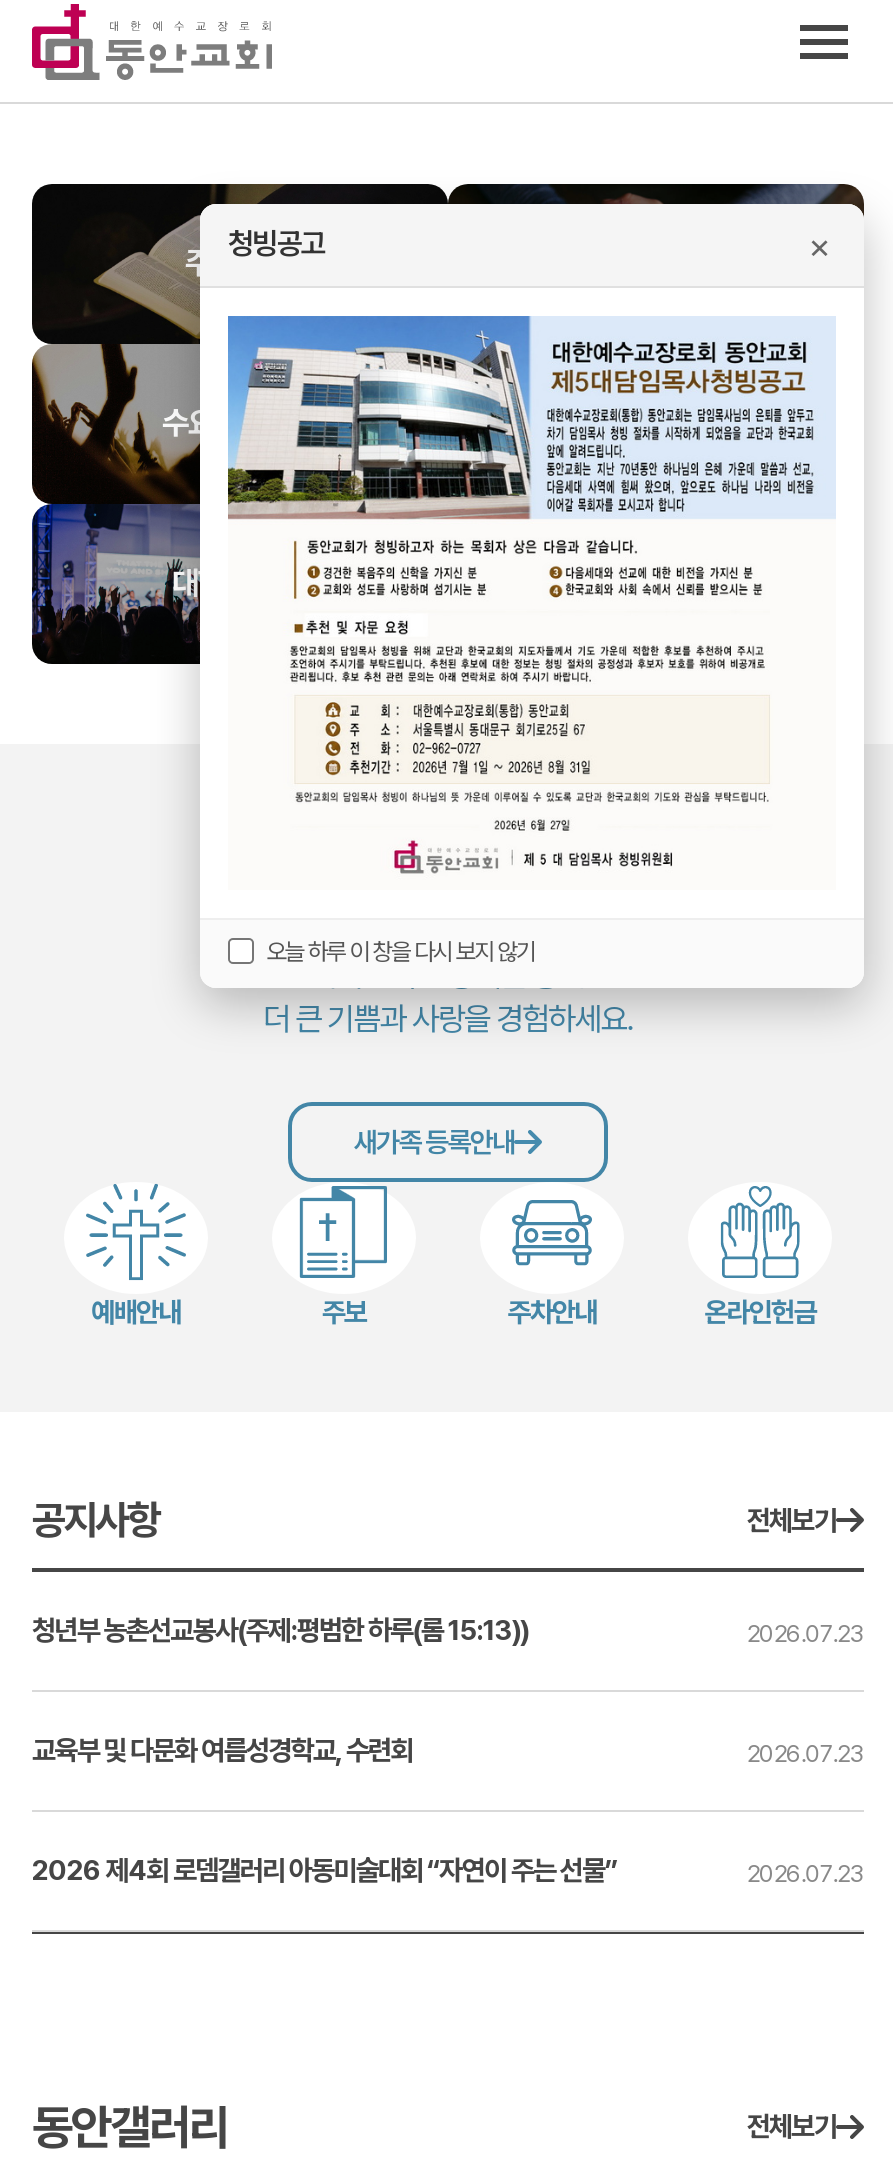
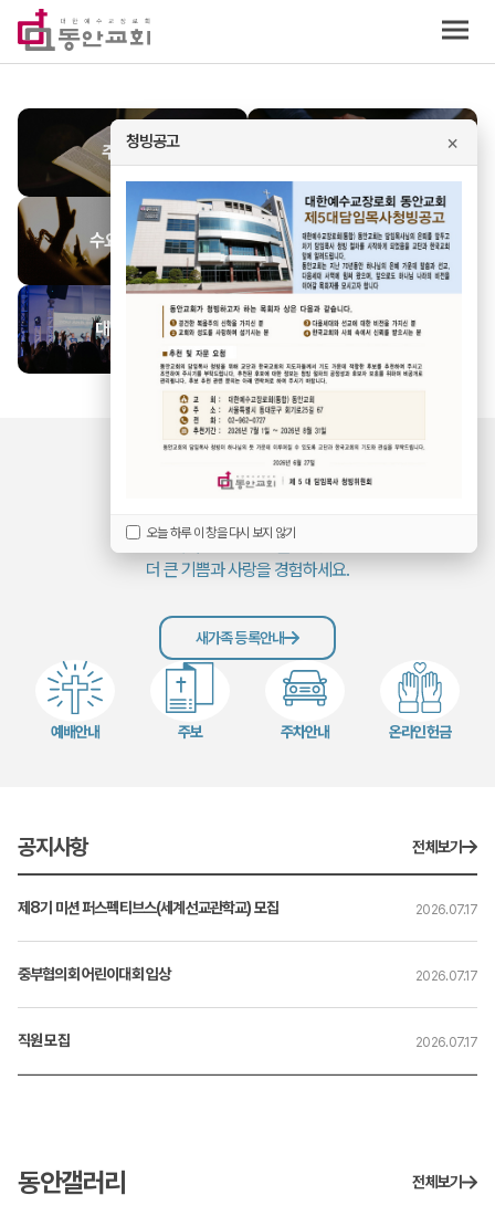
- 청년부 농촌선교봉사(주제:평범한 하루(롬 15:13))
- 2026.07.23
+ 제8기 미션 퍼스펙티브스(세계선교관학교) 모집
+ 2026.07.17

- 교육부 및 다문화 여름성경학교, 수련회
- 2026.07.23
+ 중부협의회 어린이대회 입상
+ 2026.07.17

- 2026 제4회 로뎀갤러리 아동미술대회 “자연이 주는 선물”
- 2026.07.23
+ 직원 모집
+ 2026.07.17
